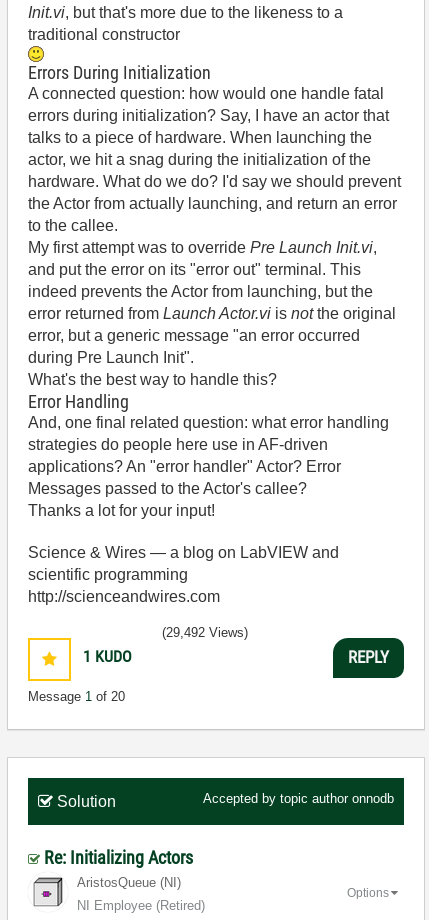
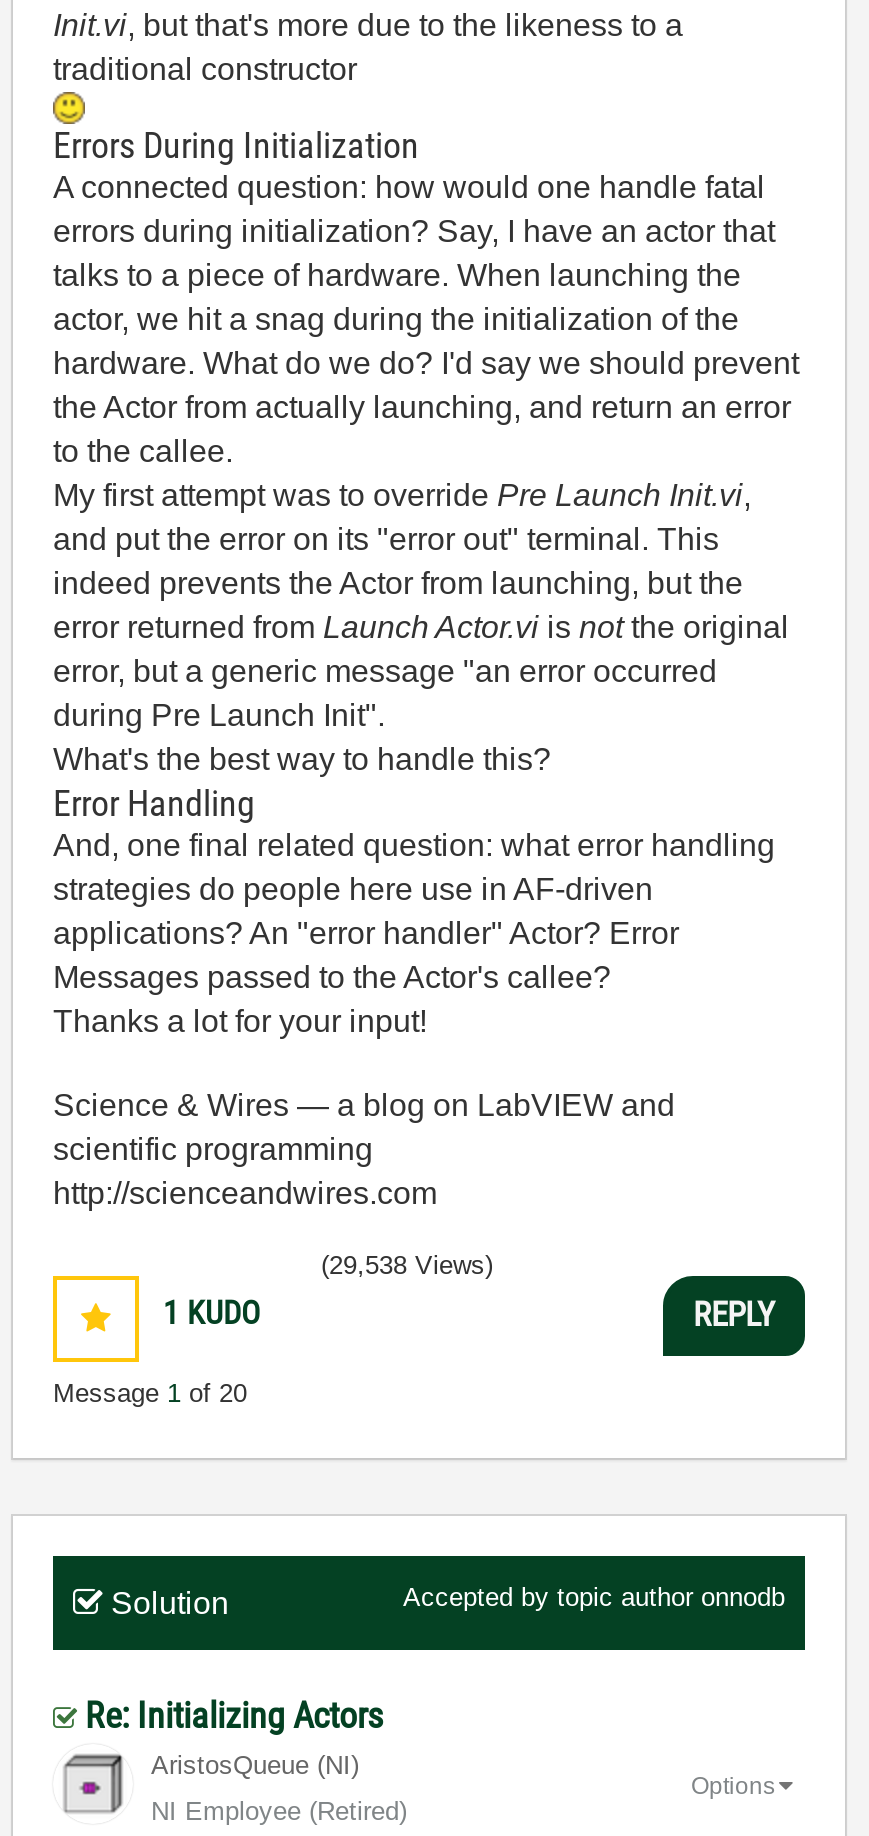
- (29,492 Views)
+ (29,538 Views)
